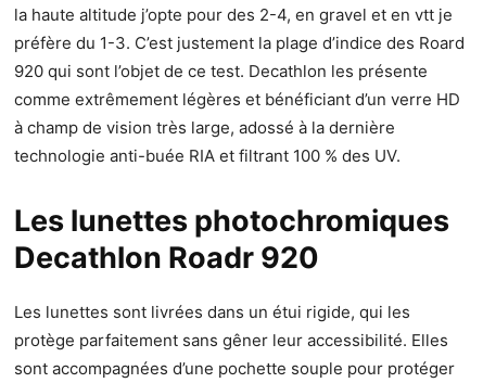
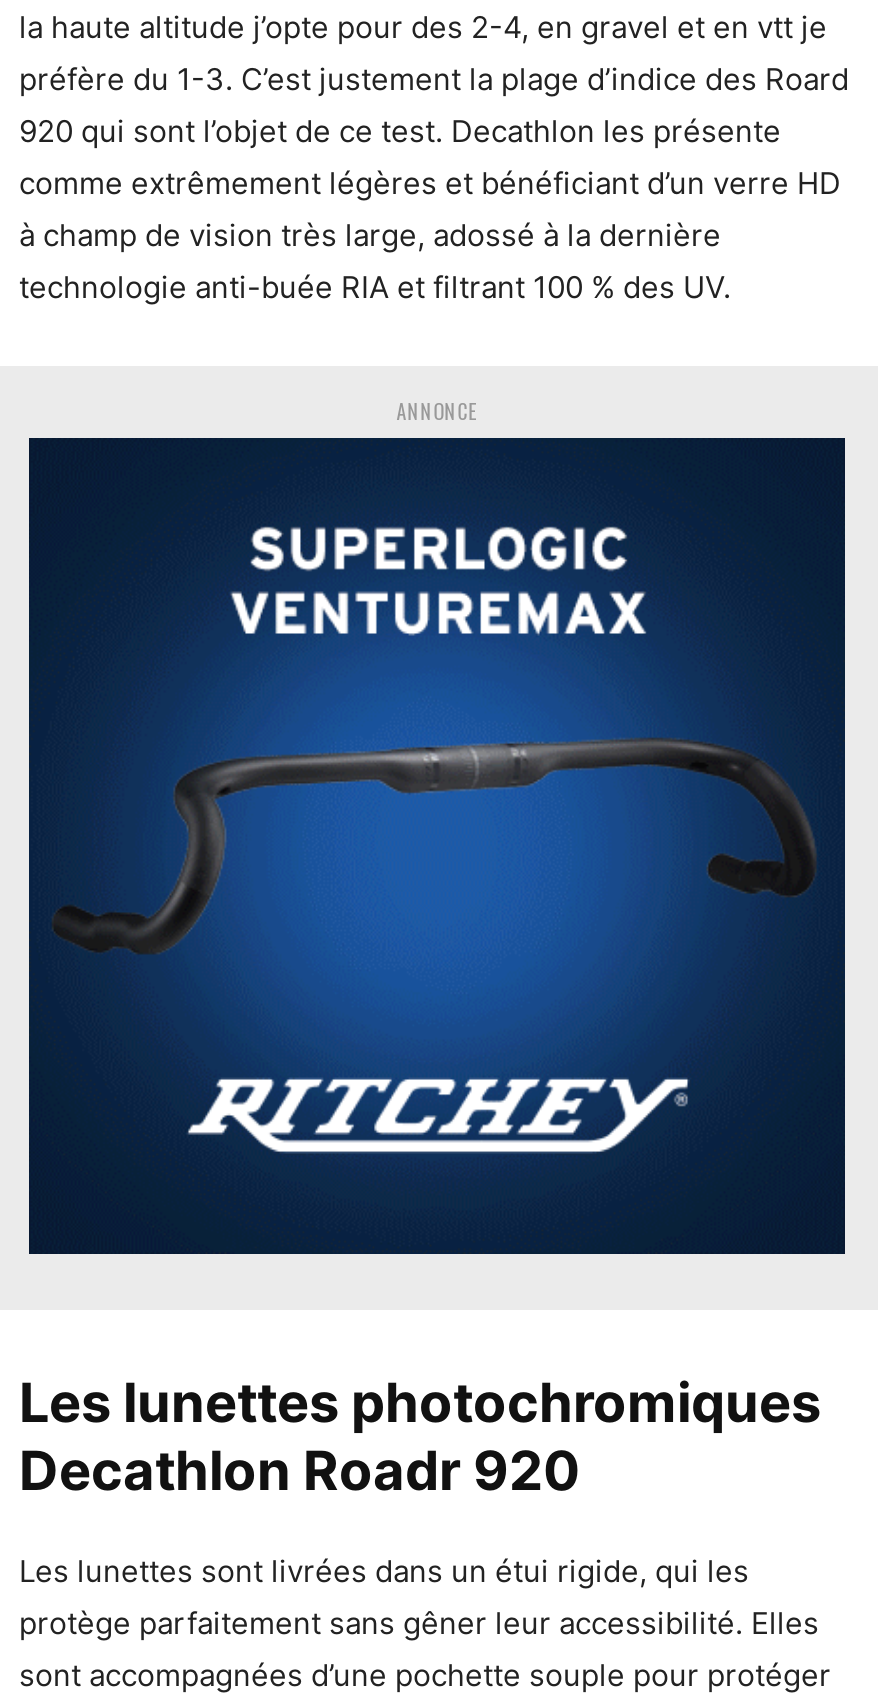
+ [image]

+ ANNONCE
